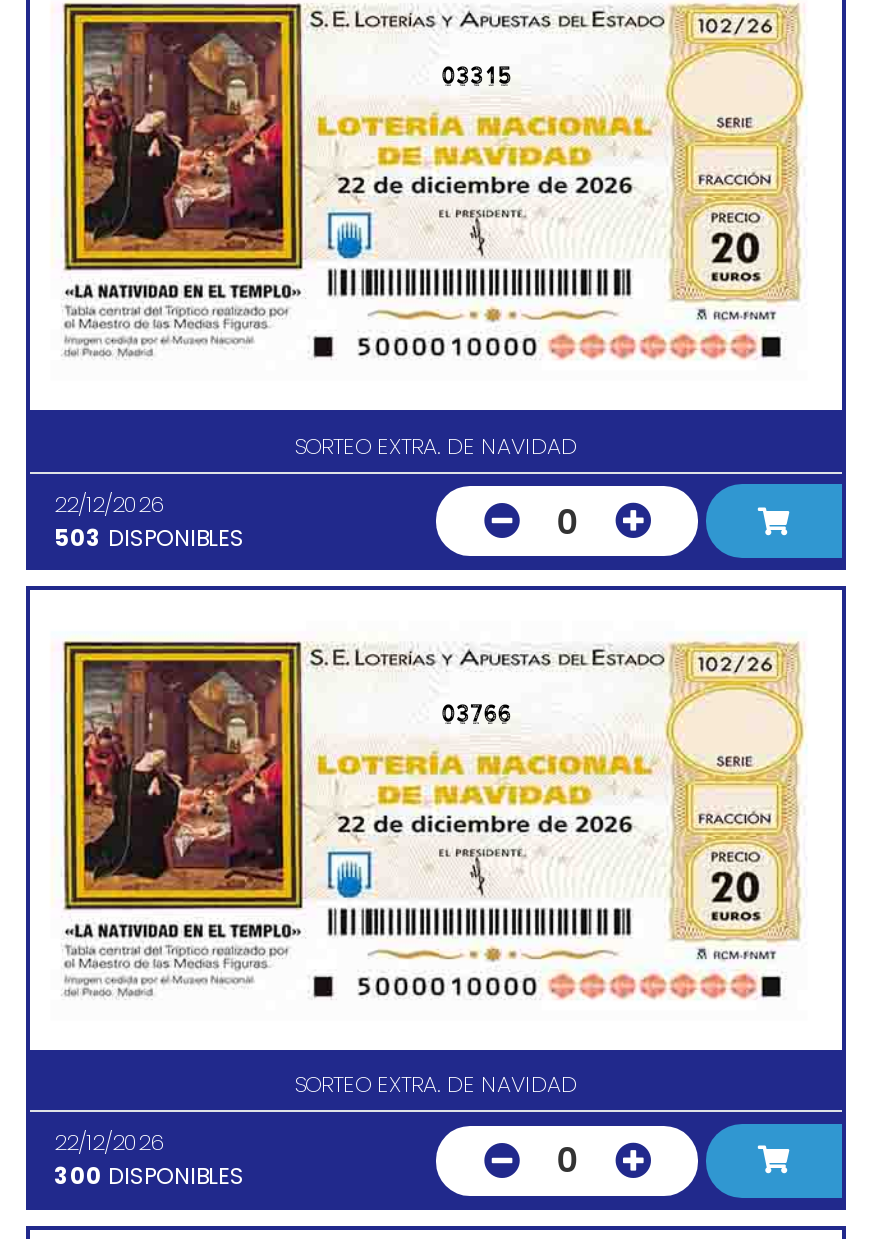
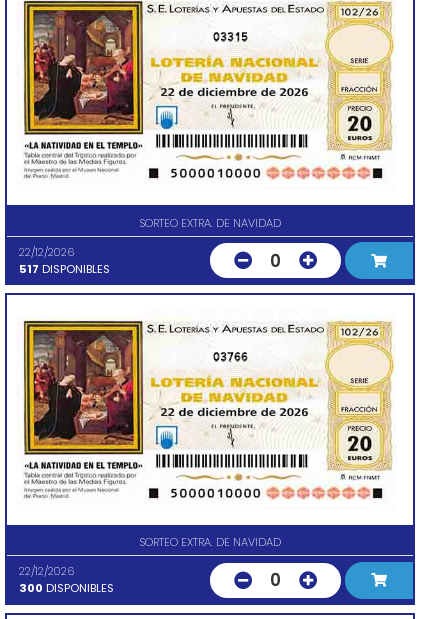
- 503 DISPONIBLES
+ 517 DISPONIBLES
